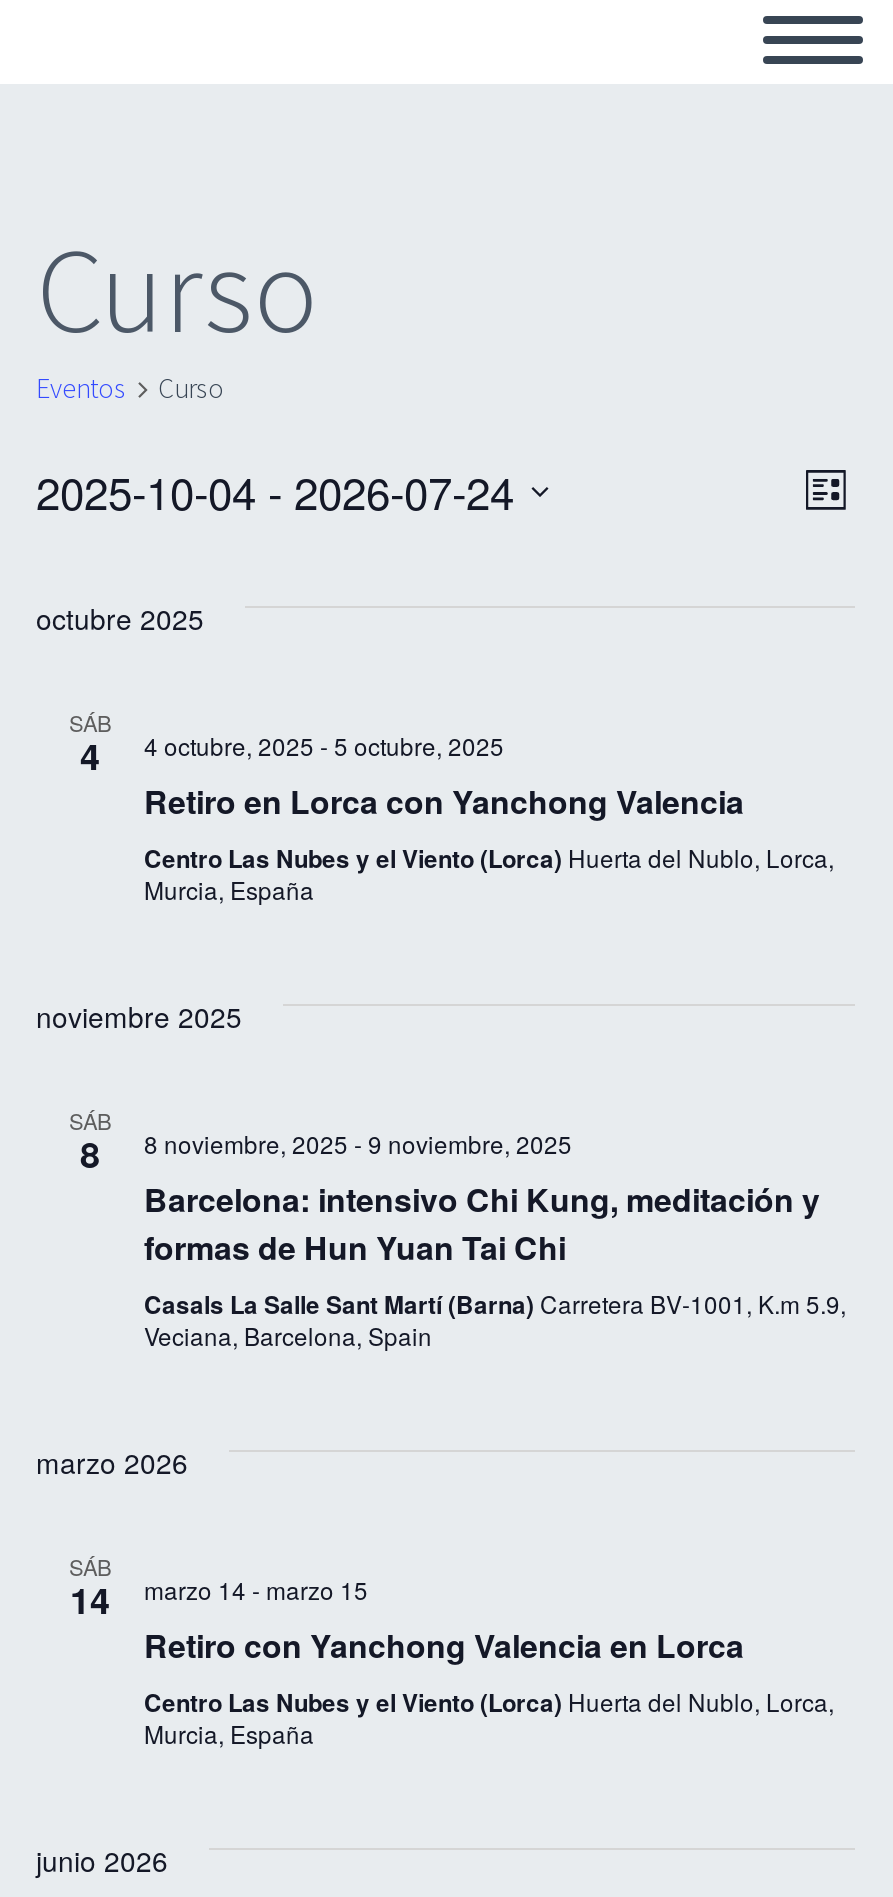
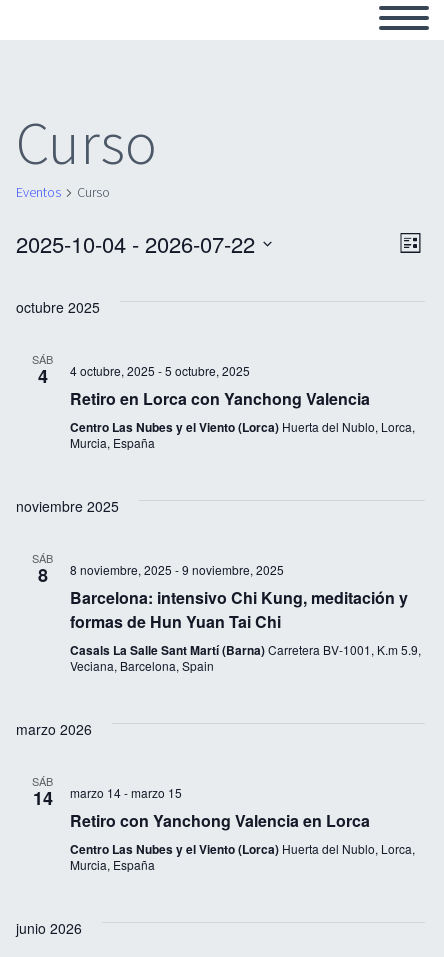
- 2025-10-04 - 2026-07-24
+ 2025-10-04 - 2026-07-22
